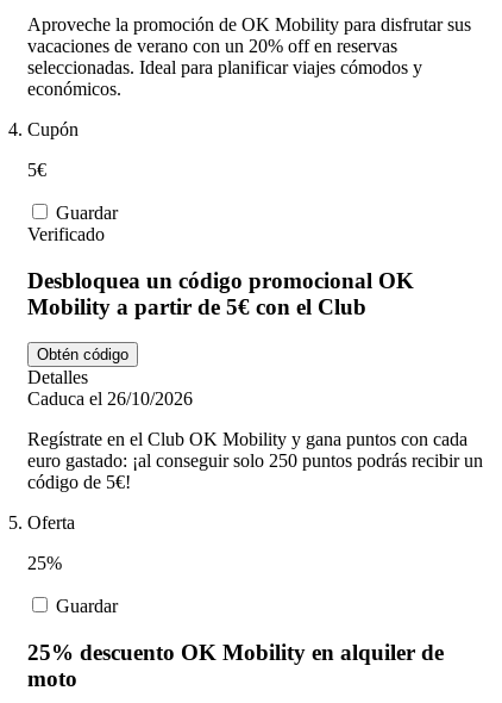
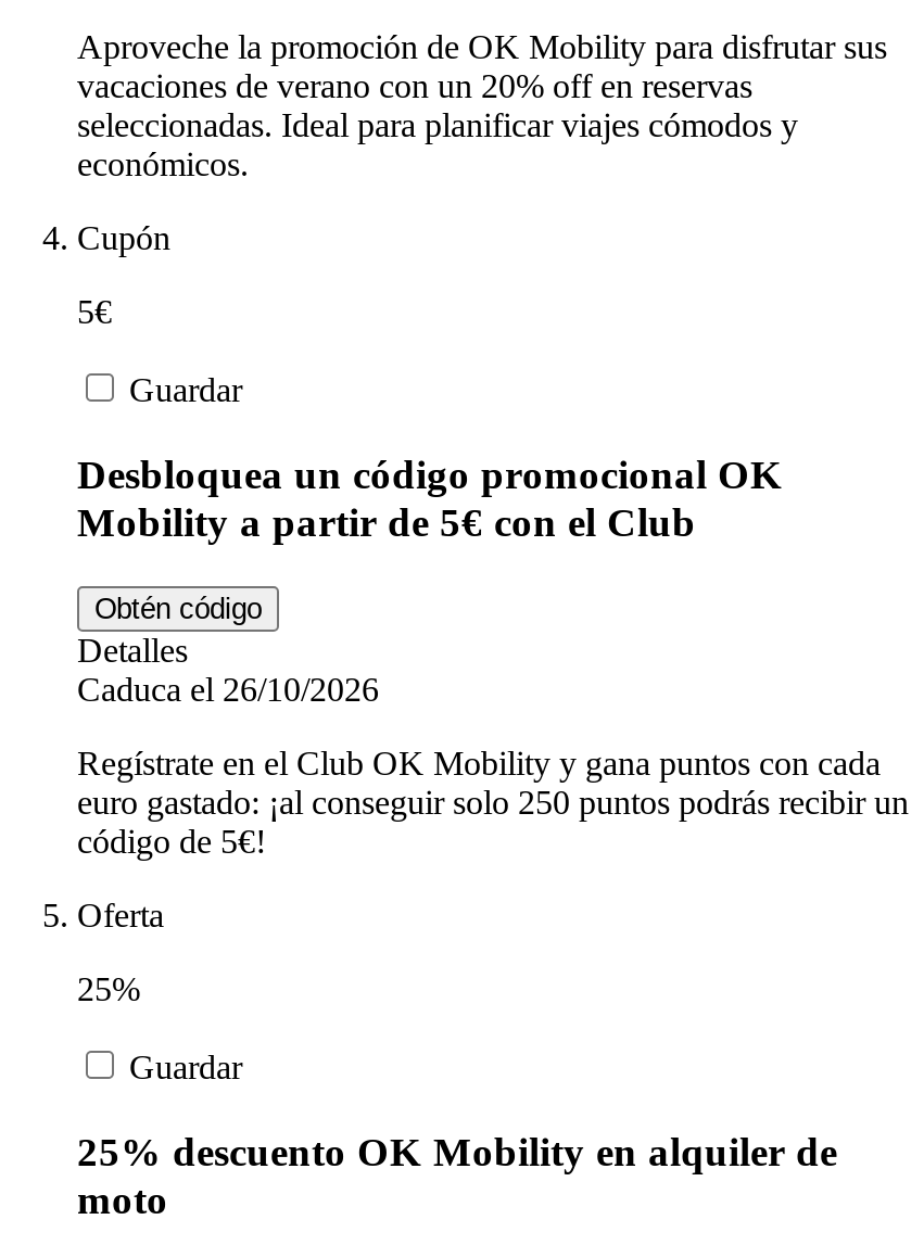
- Verificado
